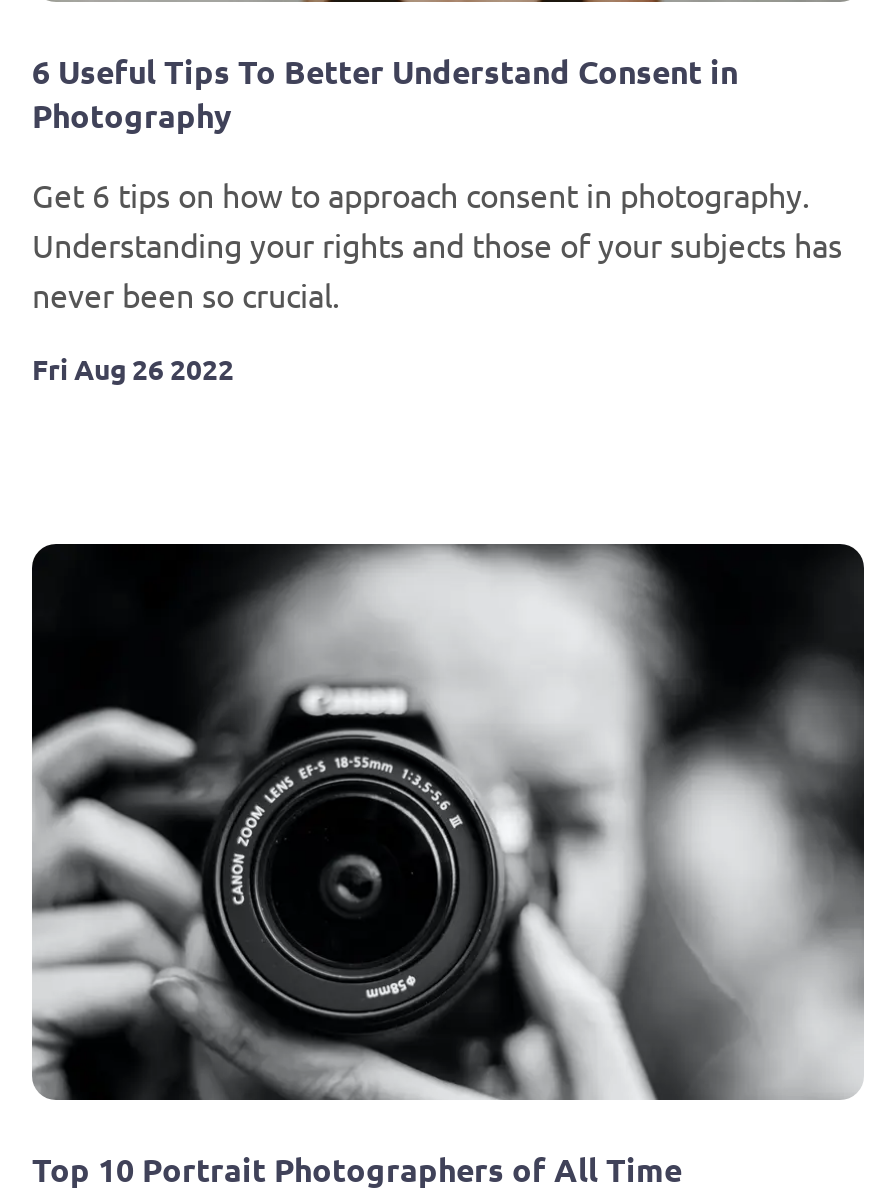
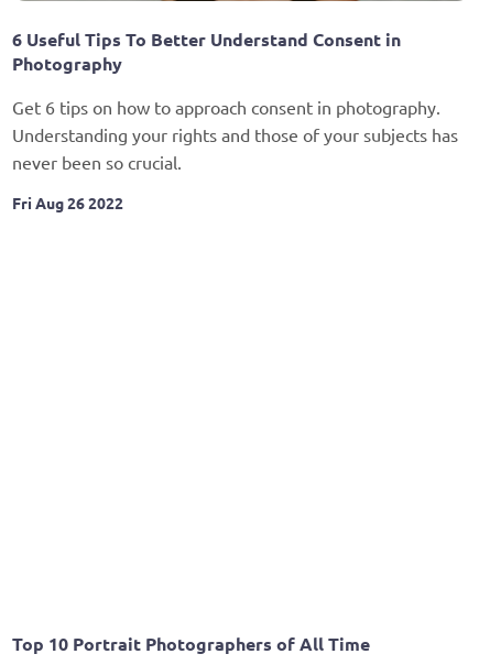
- [image]
